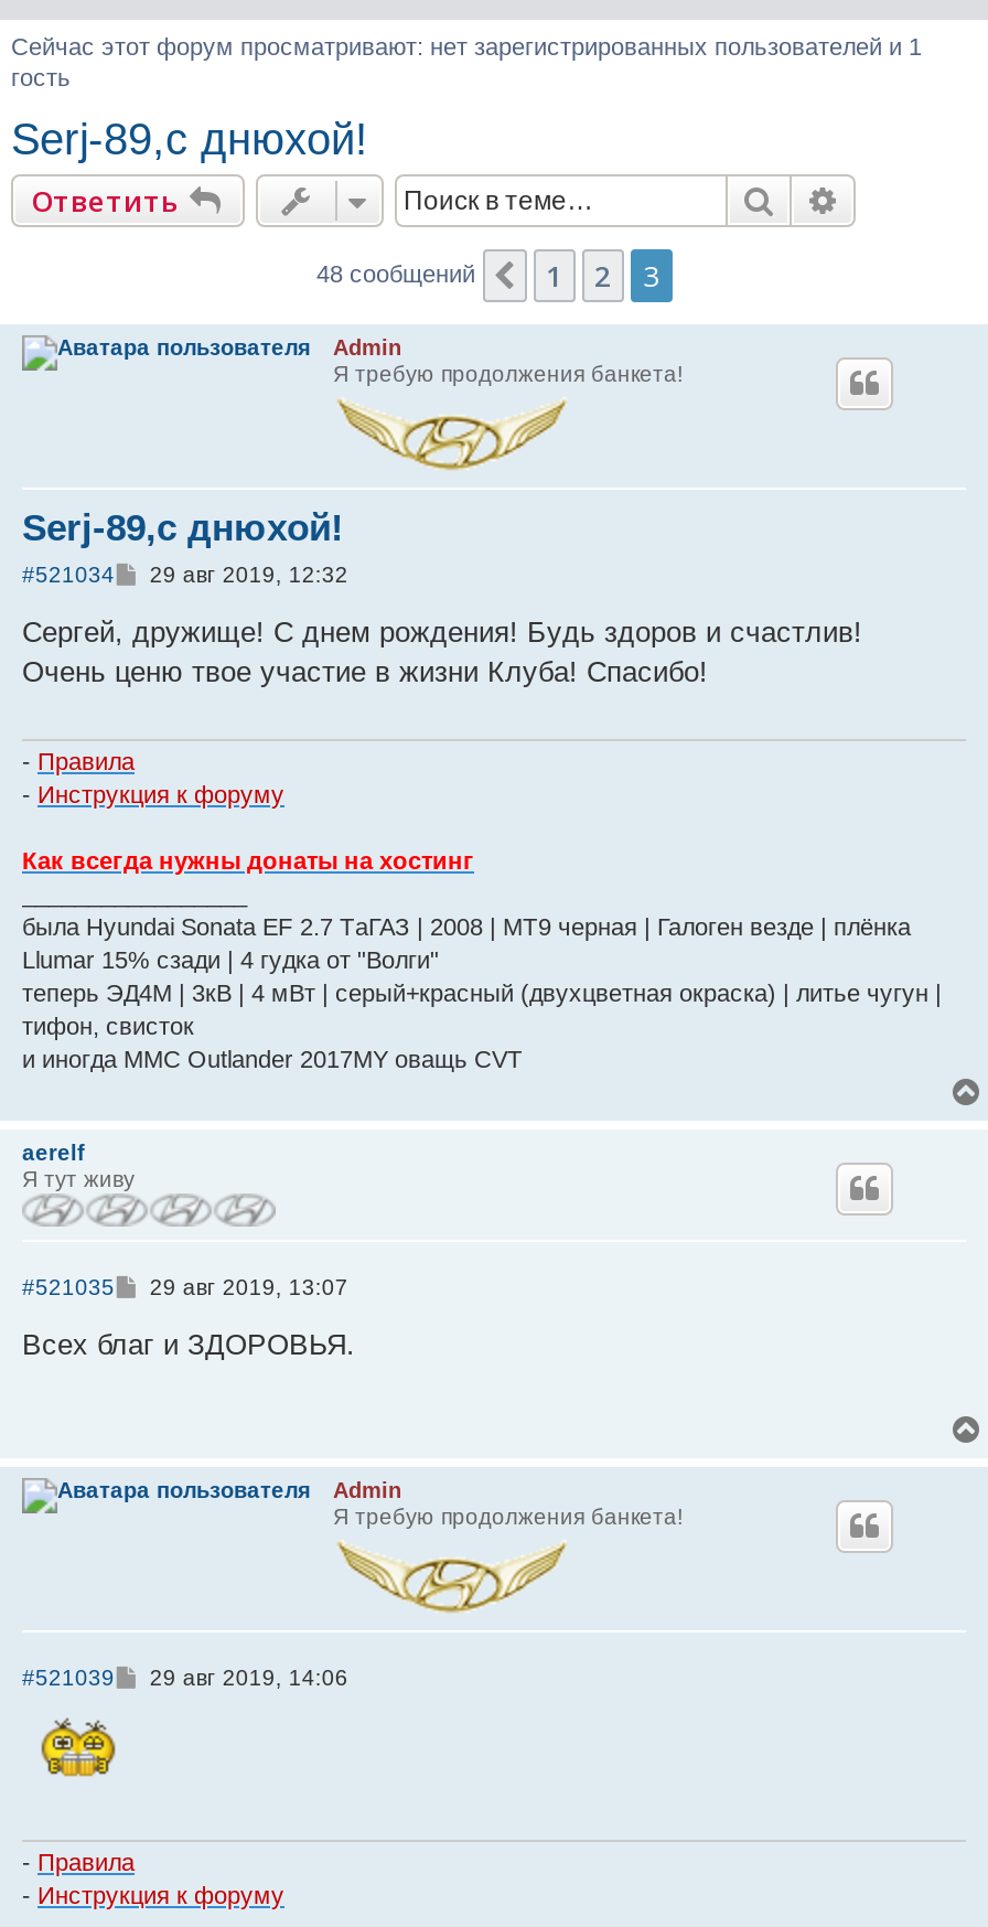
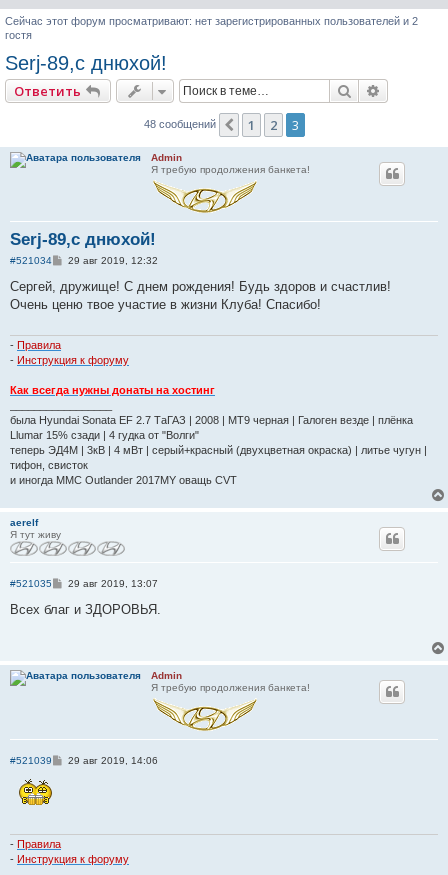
- Сейчас этот форум просматривают: нет зарегистрированных пользователей и 1
- гость
+ Сейчас этот форум просматривают: нет зарегистрированных пользователей и 2
+ гостя
